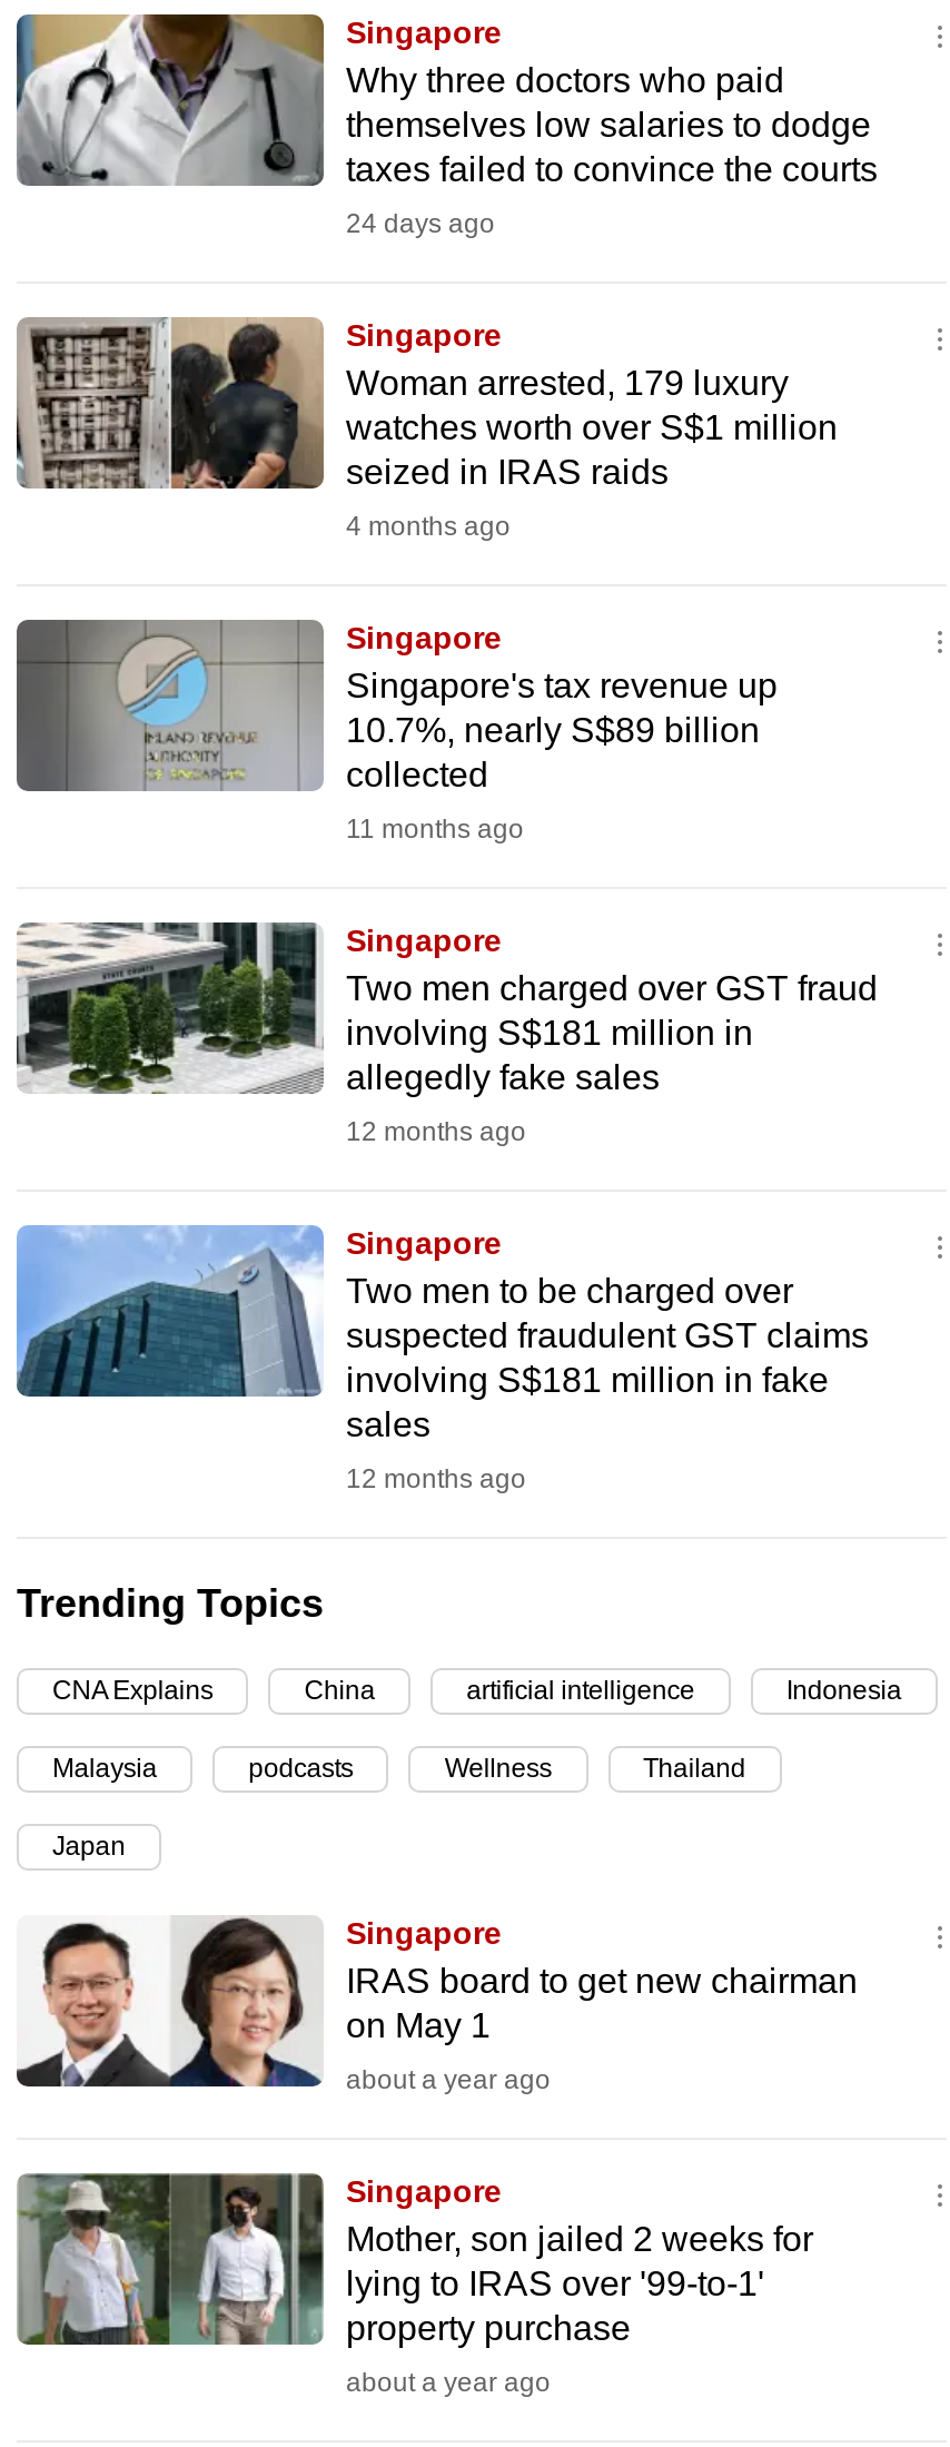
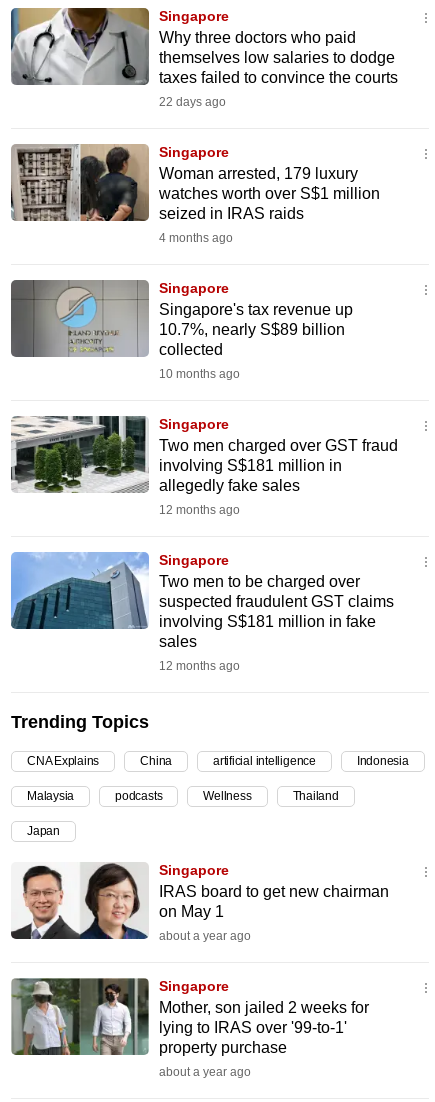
- 24 days ago
+ 22 days ago

- 11 months ago
+ 10 months ago
